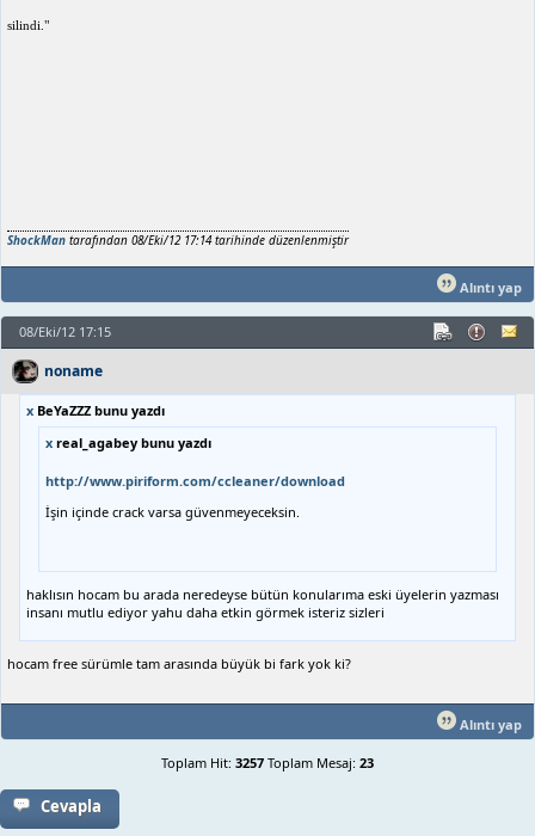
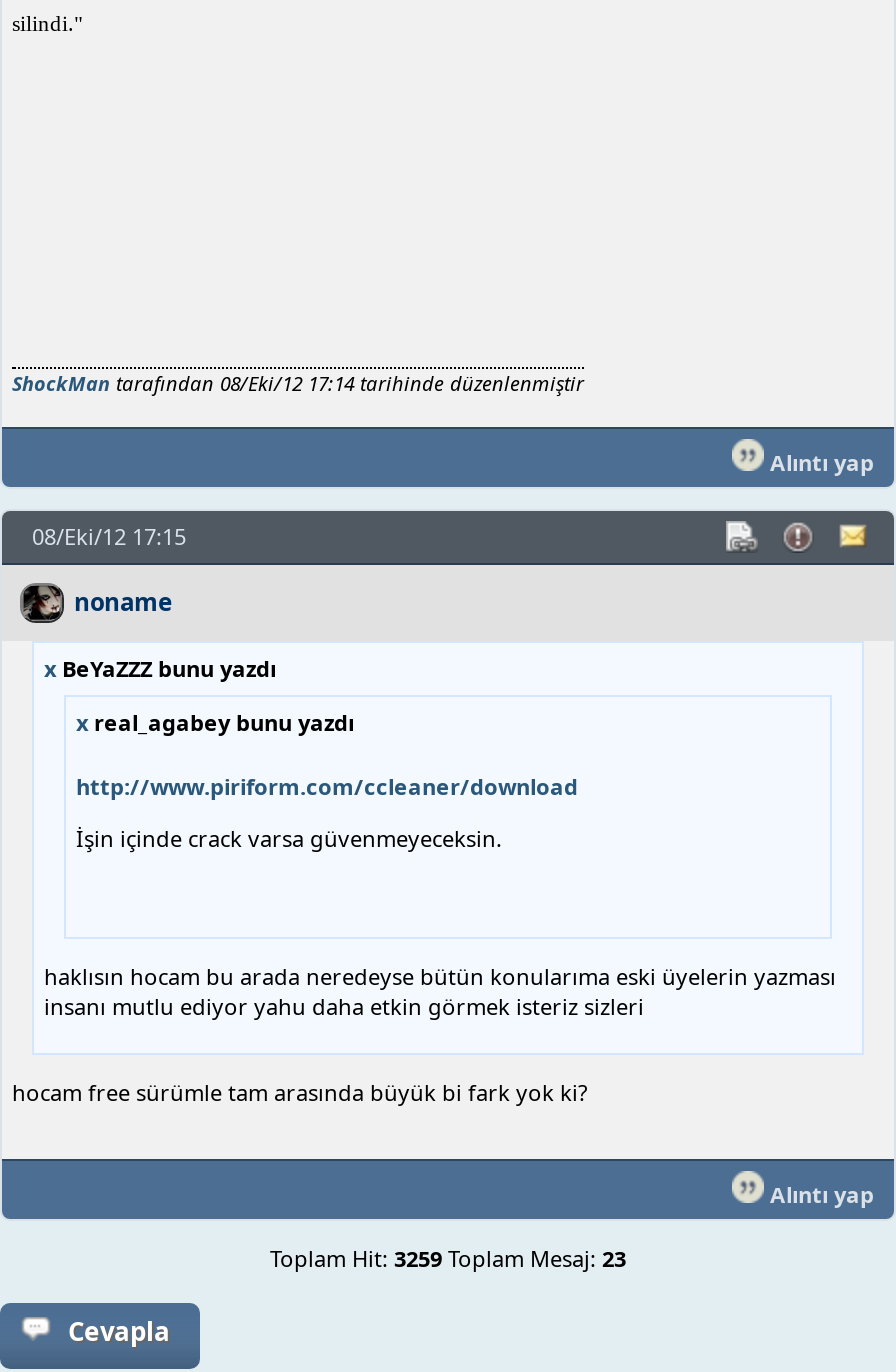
- Toplam Hit: 3257 Toplam Mesaj: 23
+ Toplam Hit: 3259 Toplam Mesaj: 23
